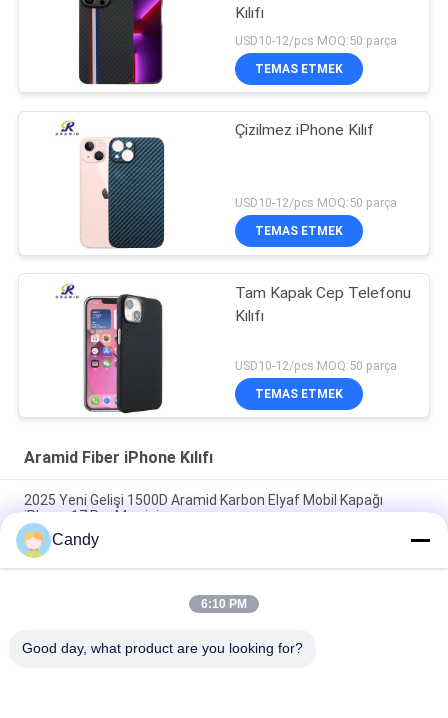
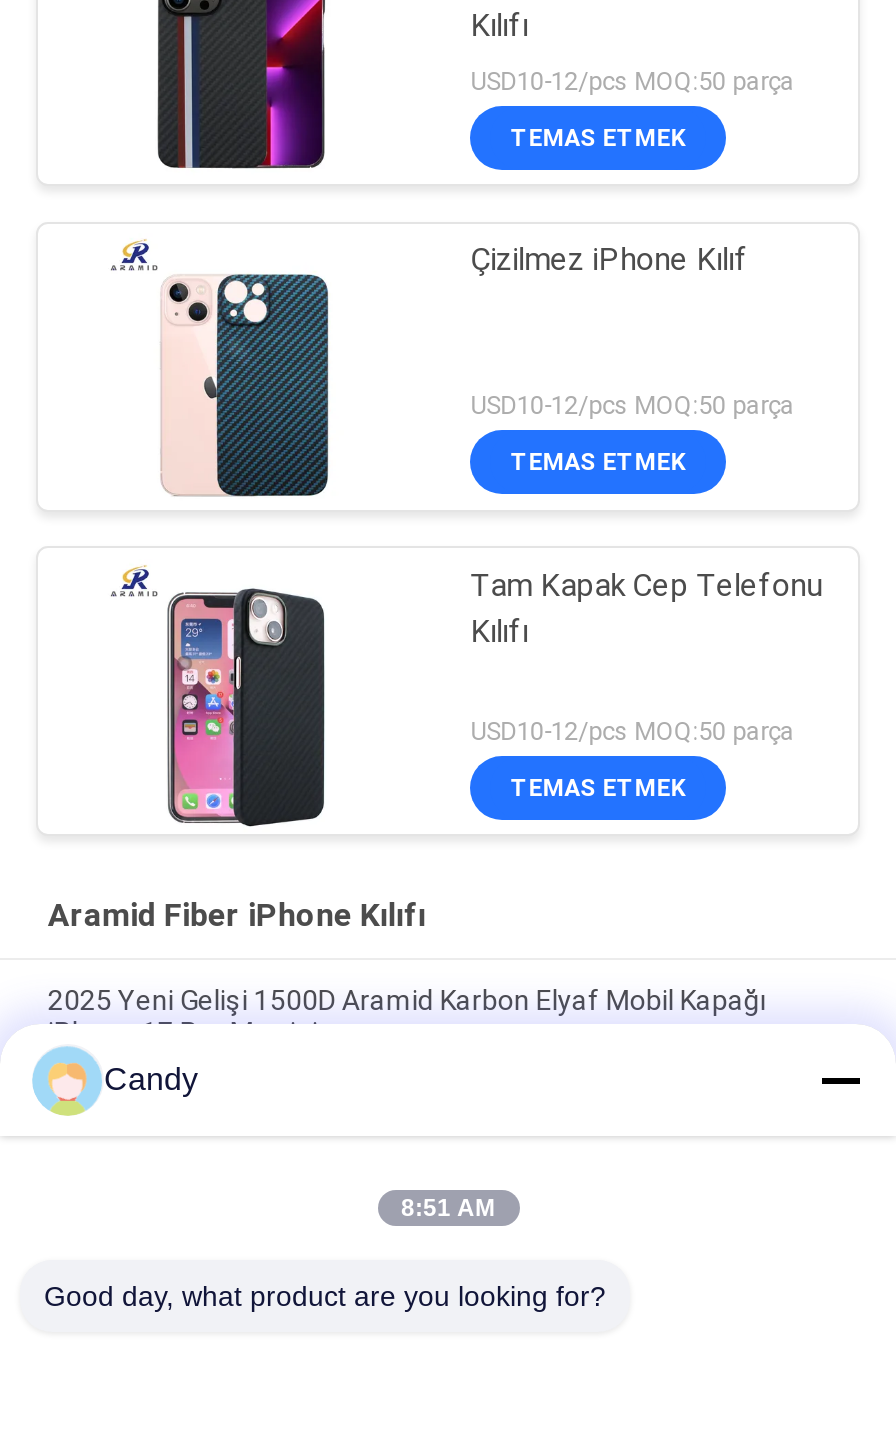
- 6:10 PM
+ 8:51 AM
